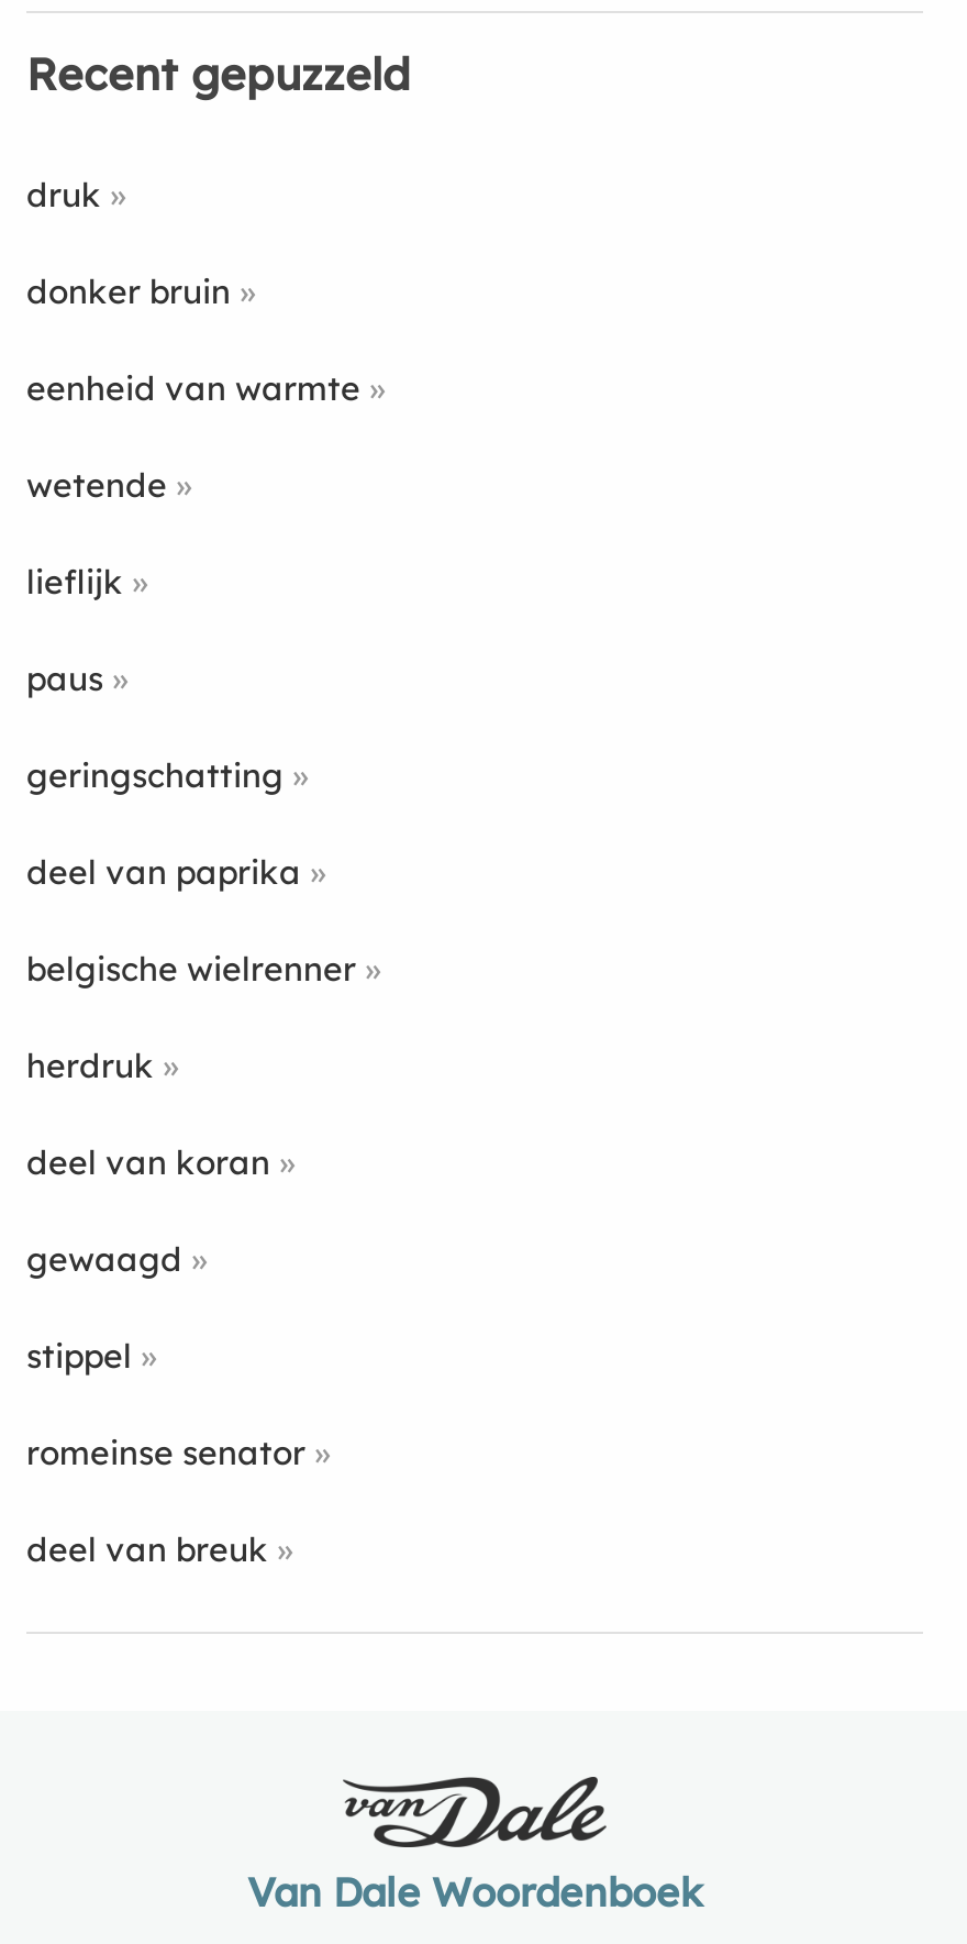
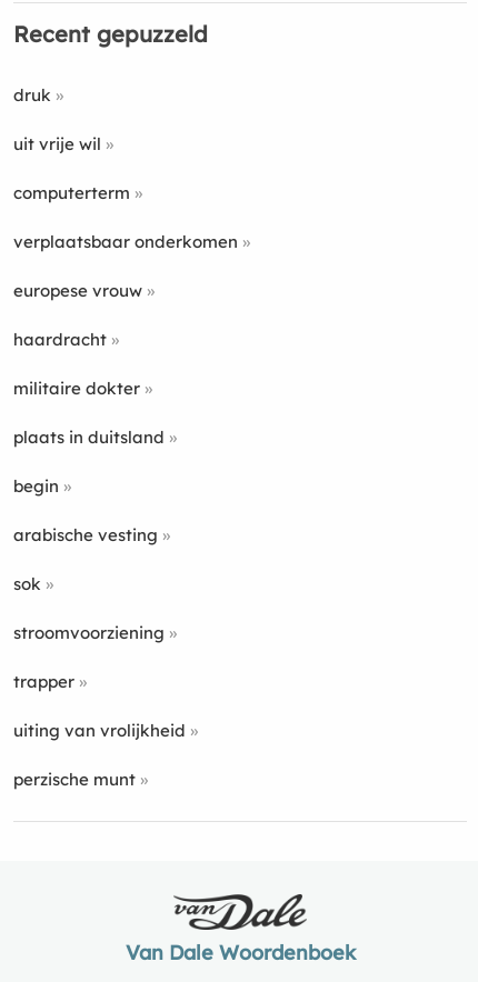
- donker bruin
+ uit vrije wil

- eenheid van warmte
+ computerterm

- wetende
+ verplaatsbaar onderkomen

- lieflijk
+ europese vrouw

- paus
+ haardracht

- geringschatting
+ militaire dokter

- deel van paprika
+ plaats in duitsland

- belgische wielrenner
+ begin

- herdruk
+ arabische vesting

- deel van koran
+ sok

- gewaagd
+ stroomvoorziening

- stippel
+ trapper

- romeinse senator
+ uiting van vrolijkheid

- deel van breuk
+ perzische munt
